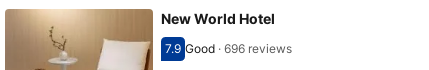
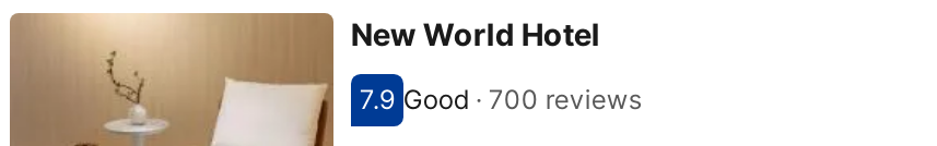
- 7.9 Good · 696 reviews
+ 7.9 Good · 700 reviews
